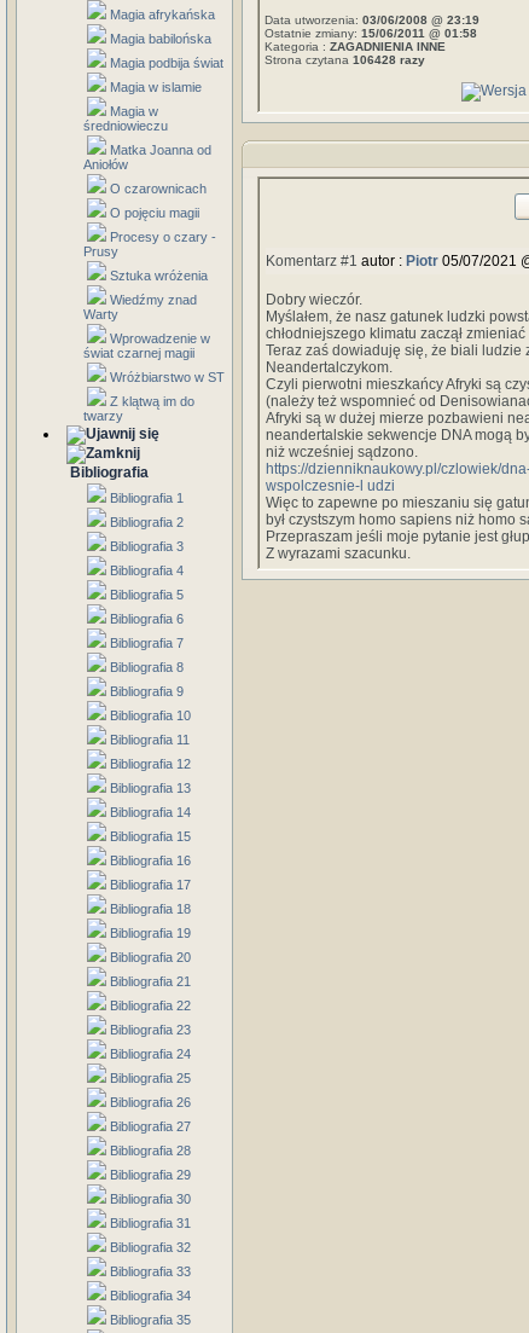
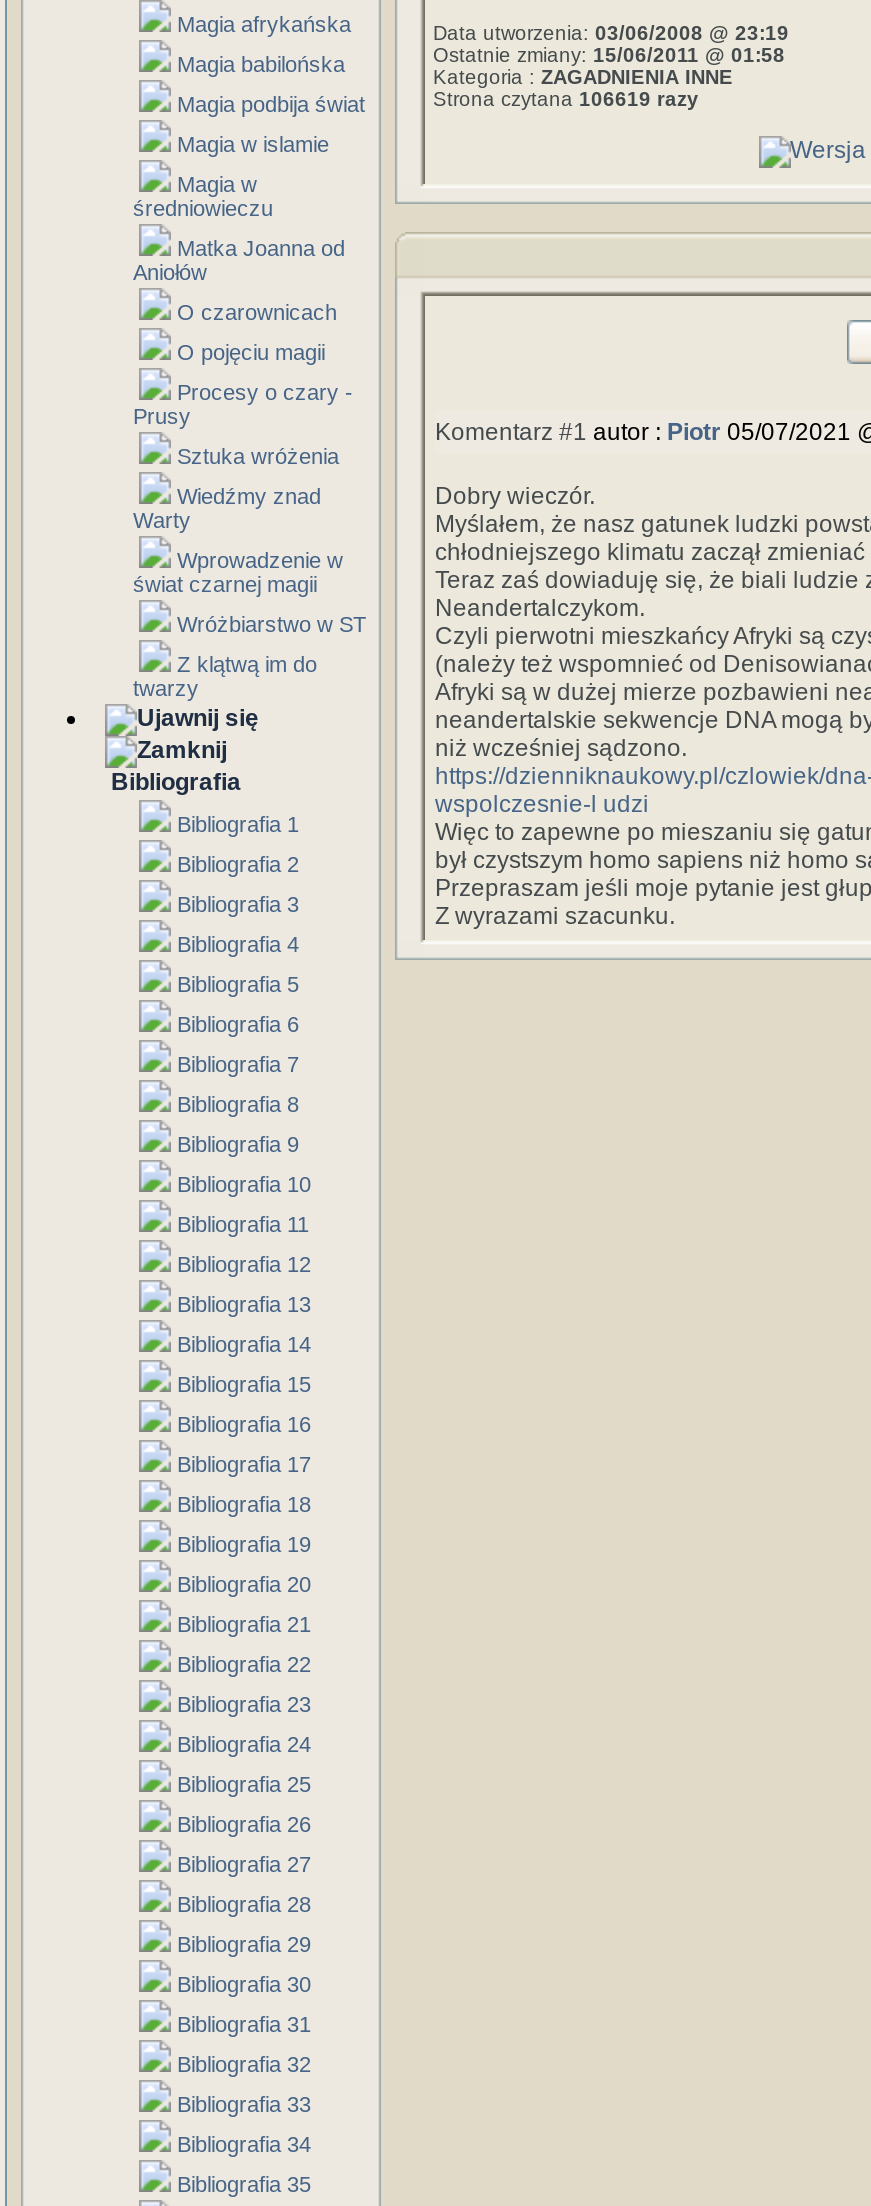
- Strona czytana 106428 razy
+ Strona czytana 106619 razy
